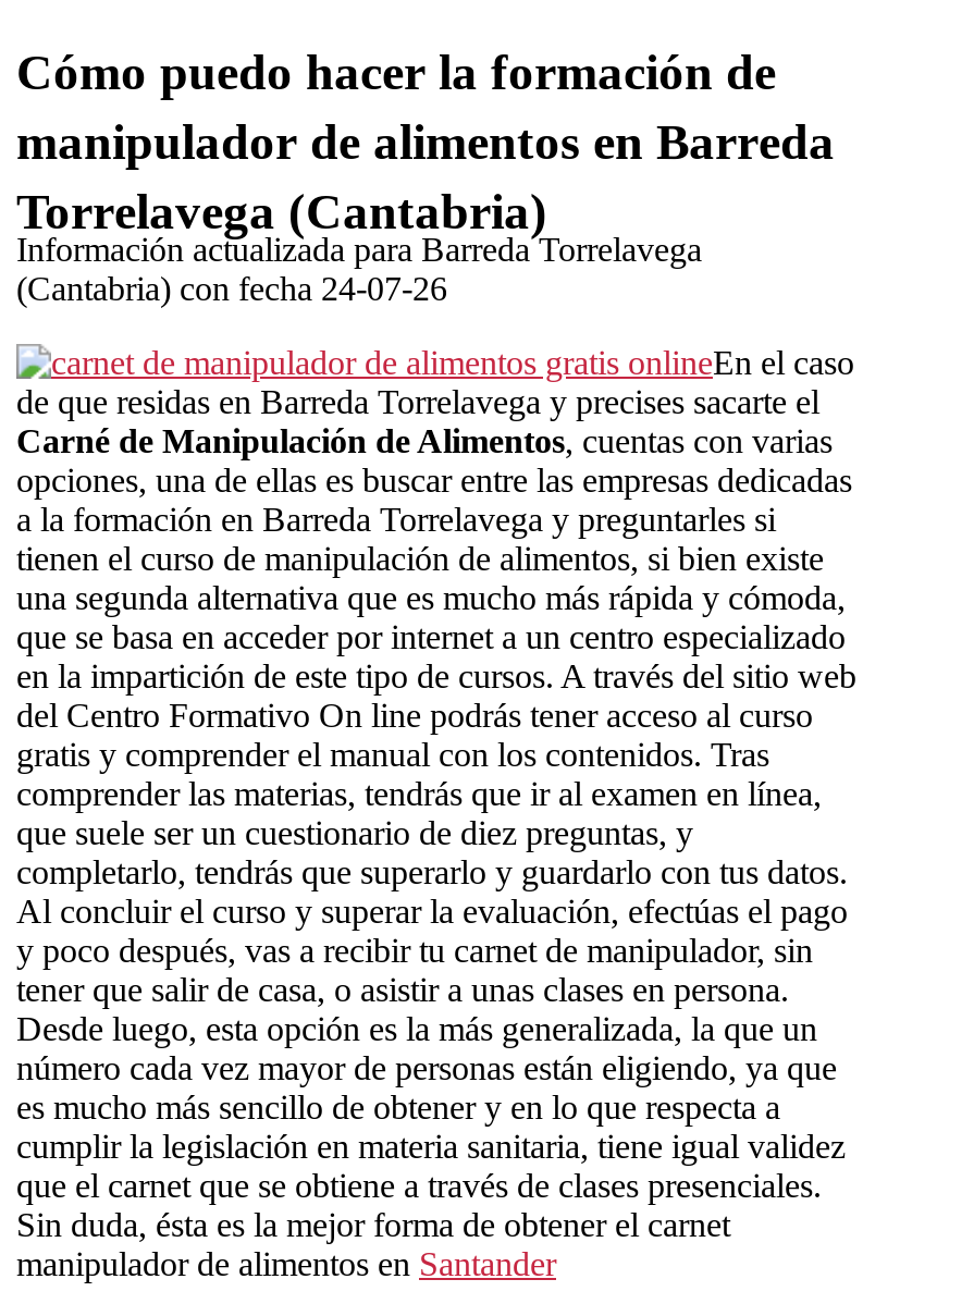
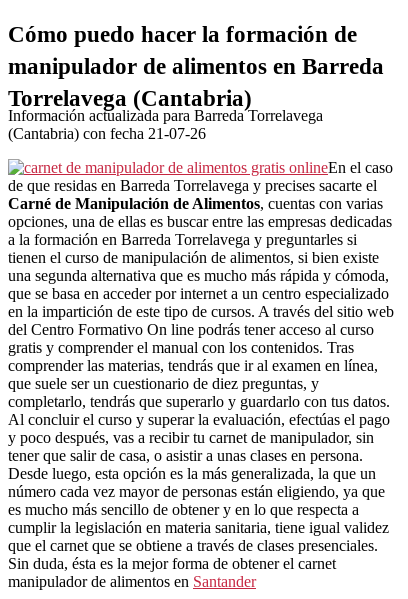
- (Cantabria) con fecha 24-07-26
+ (Cantabria) con fecha 21-07-26
